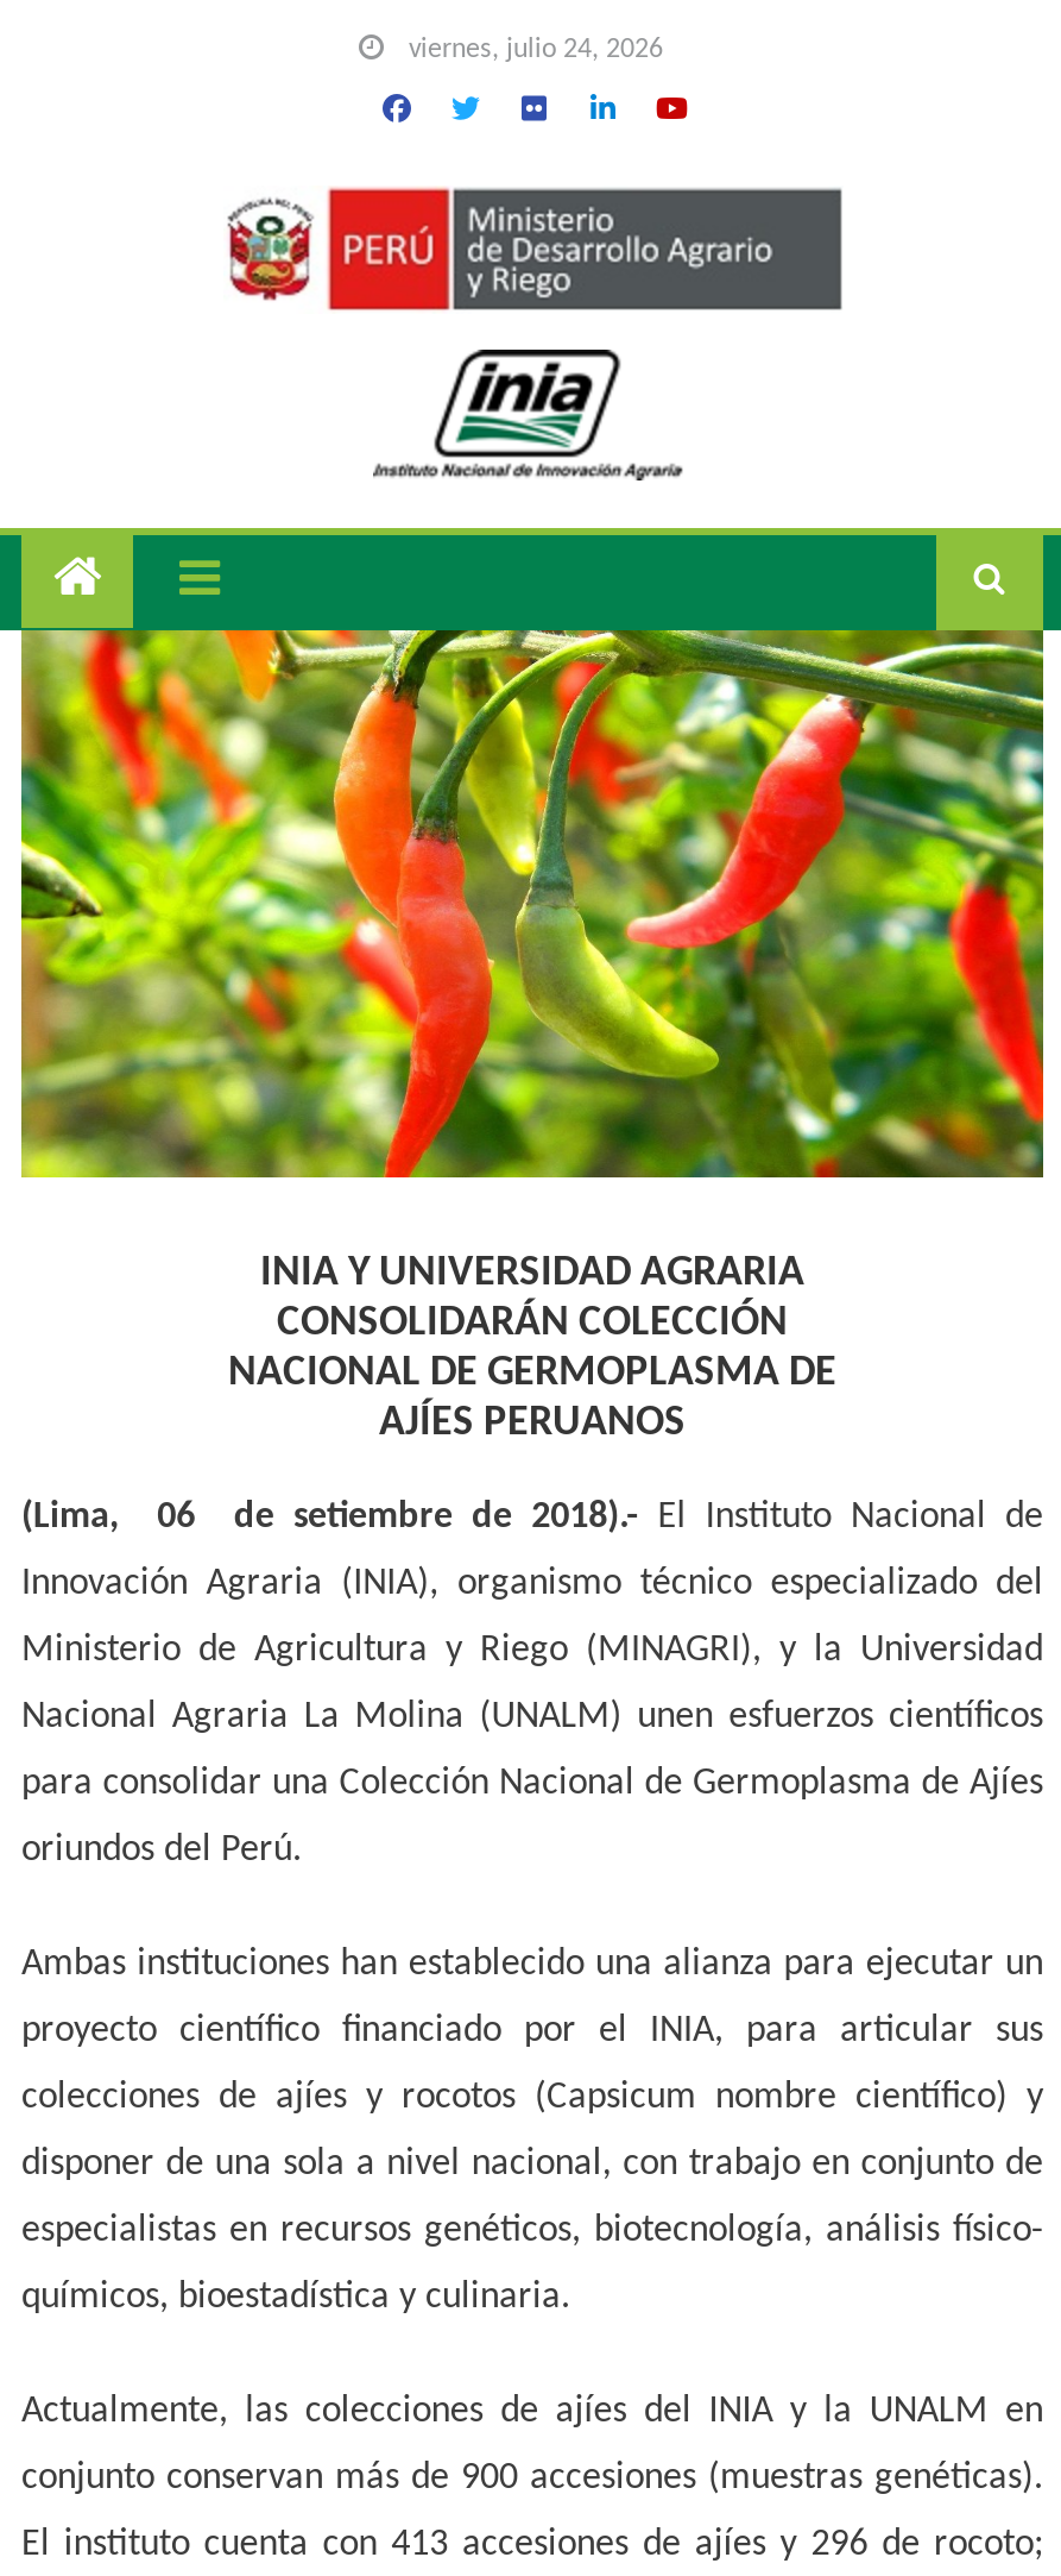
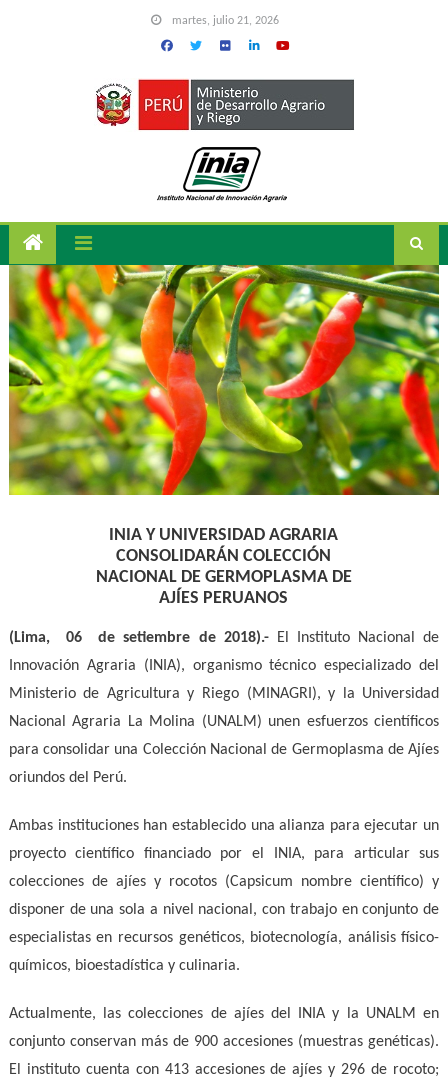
- viernes, julio 24, 2026
+ martes, julio 21, 2026
